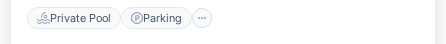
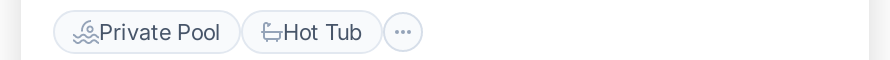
- Parking
+ Hot Tub
